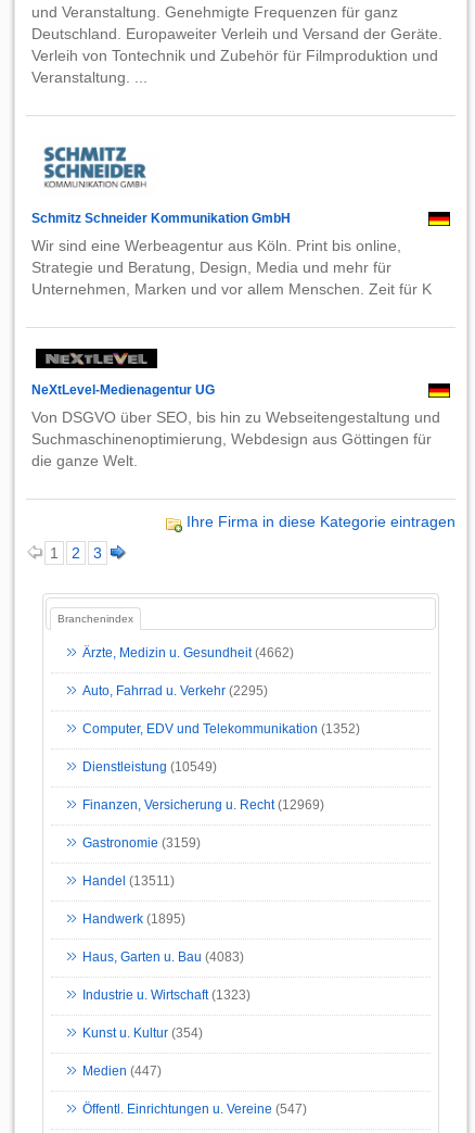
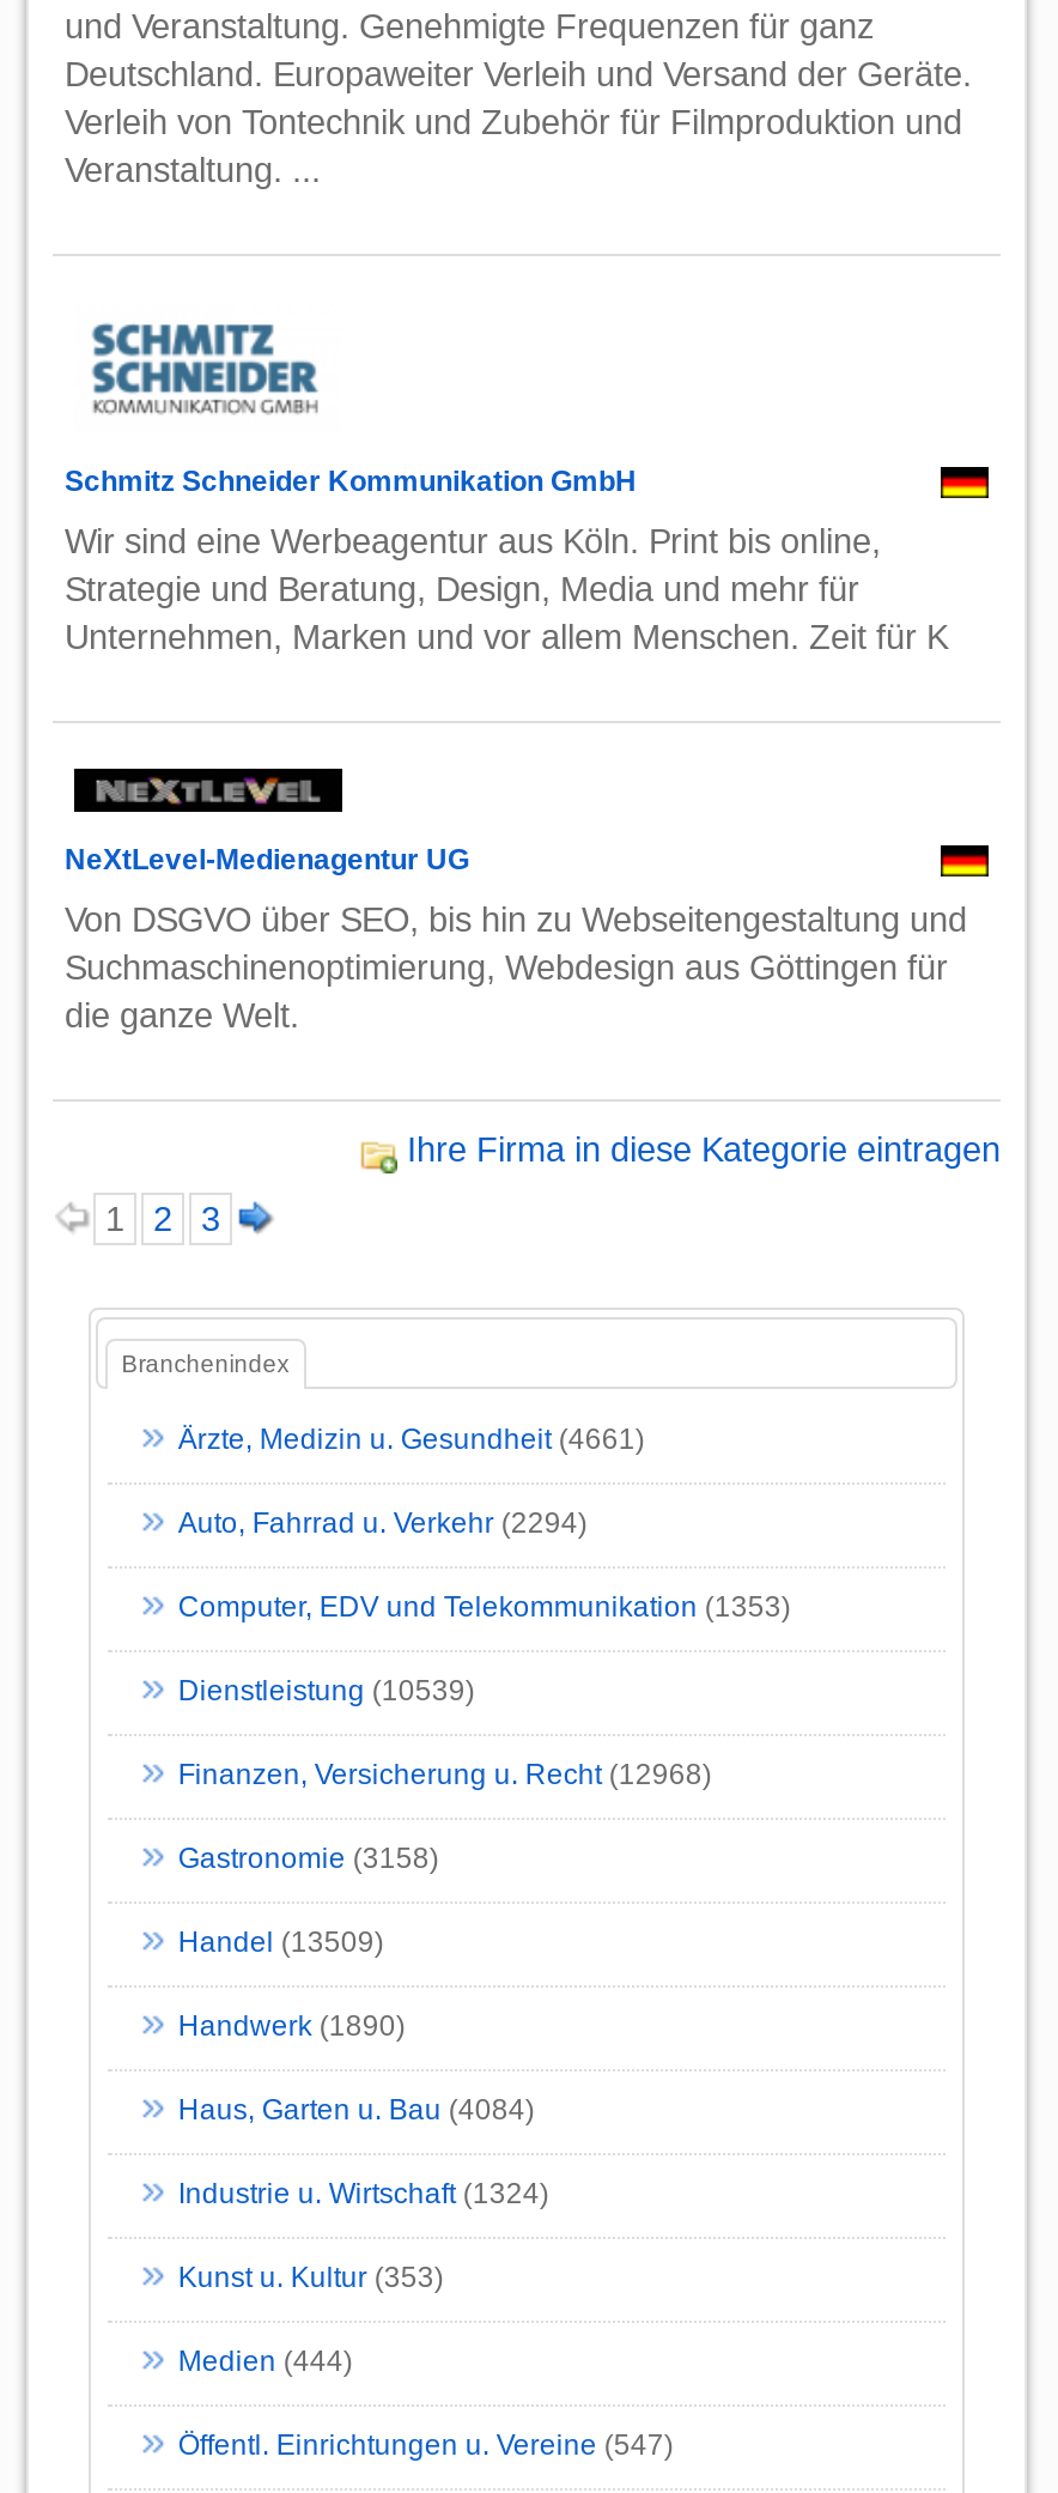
- Ärzte, Medizin u. Gesundheit (4662)
+ Ärzte, Medizin u. Gesundheit (4661)

- Auto, Fahrrad u. Verkehr (2295)
+ Auto, Fahrrad u. Verkehr (2294)

- Computer, EDV und Telekommunikation (1352)
+ Computer, EDV und Telekommunikation (1353)

- Dienstleistung (10549)
+ Dienstleistung (10539)

- Finanzen, Versicherung u. Recht (12969)
+ Finanzen, Versicherung u. Recht (12968)

- Gastronomie (3159)
+ Gastronomie (3158)

- Handel (13511)
+ Handel (13509)

- Handwerk (1895)
+ Handwerk (1890)

- Haus, Garten u. Bau (4083)
+ Haus, Garten u. Bau (4084)

- Industrie u. Wirtschaft (1323)
+ Industrie u. Wirtschaft (1324)

- Kunst u. Kultur (354)
+ Kunst u. Kultur (353)

- Medien (447)
+ Medien (444)
